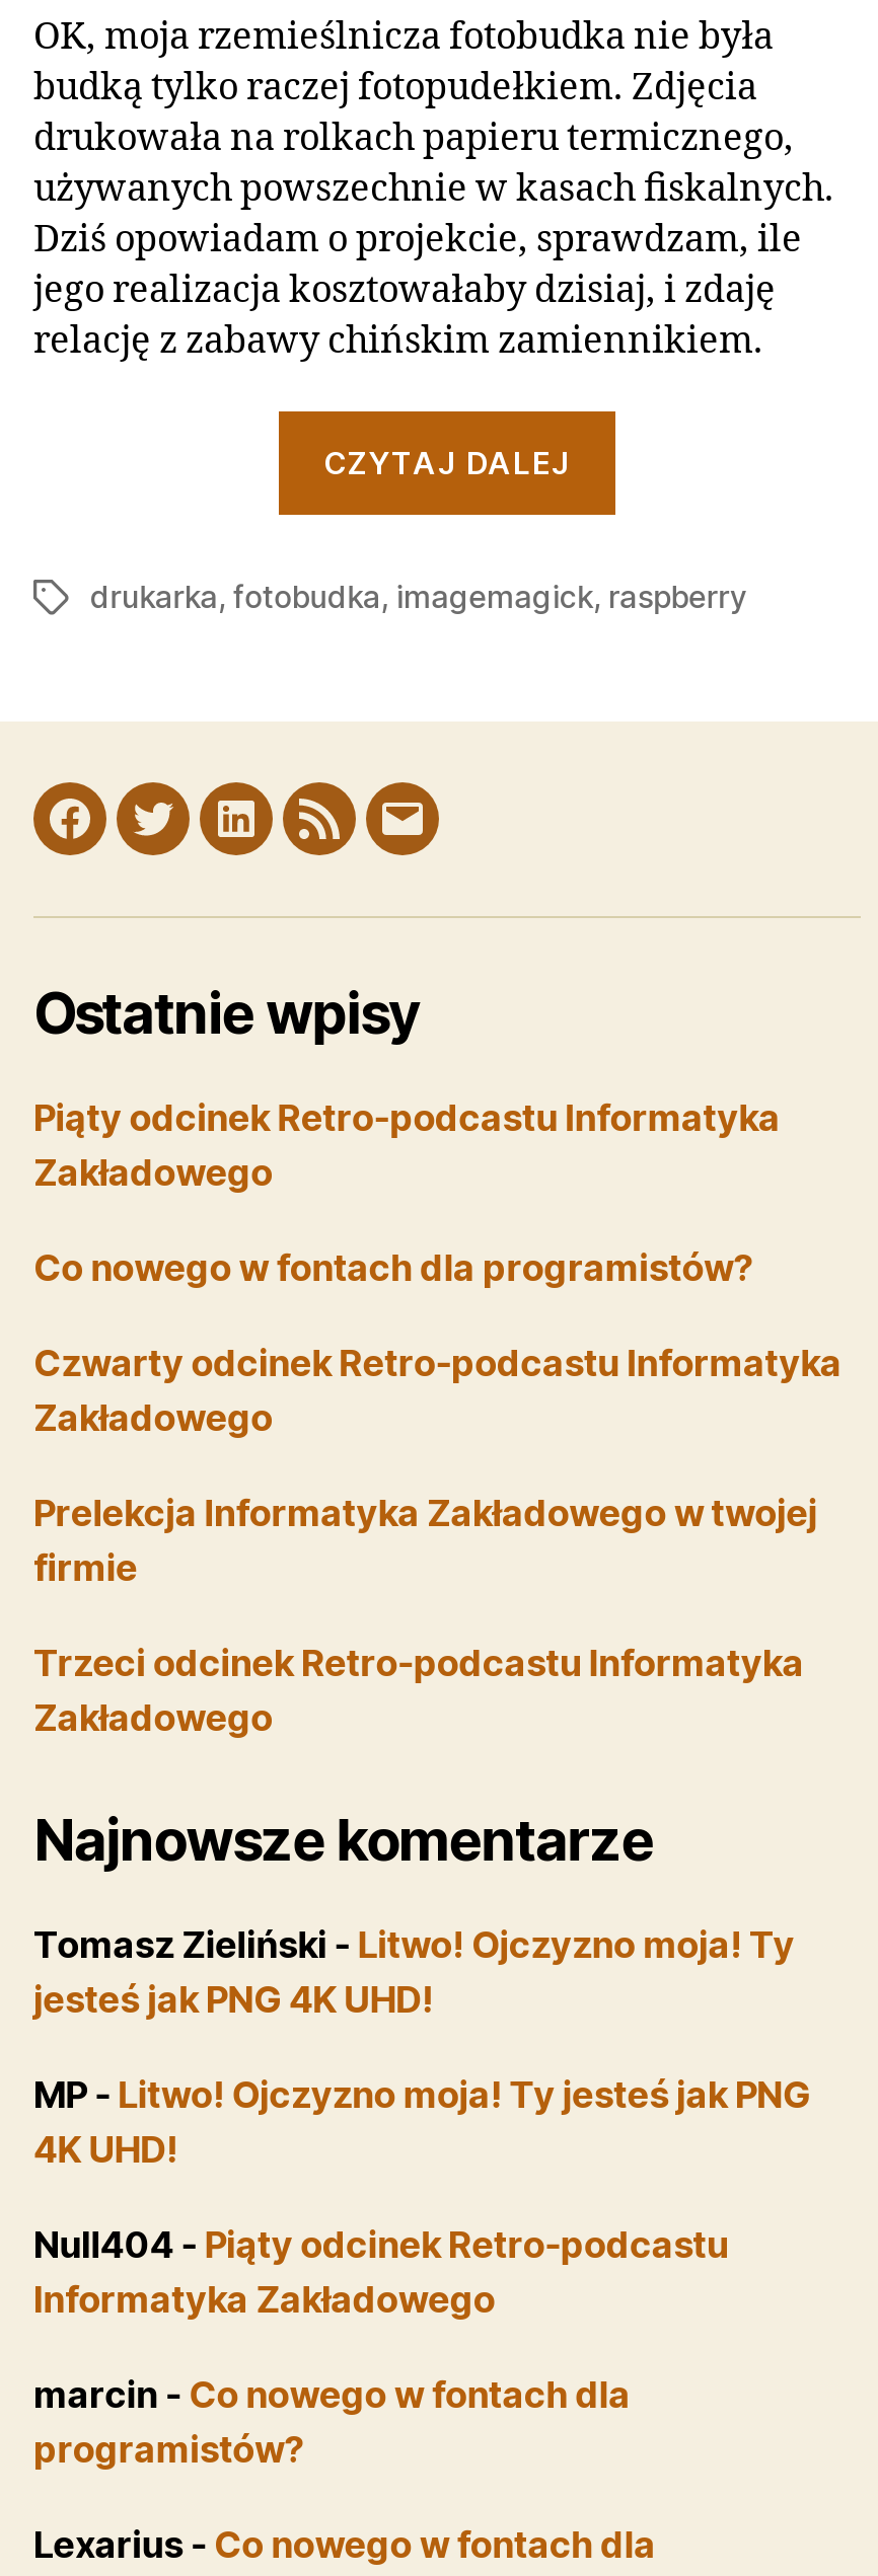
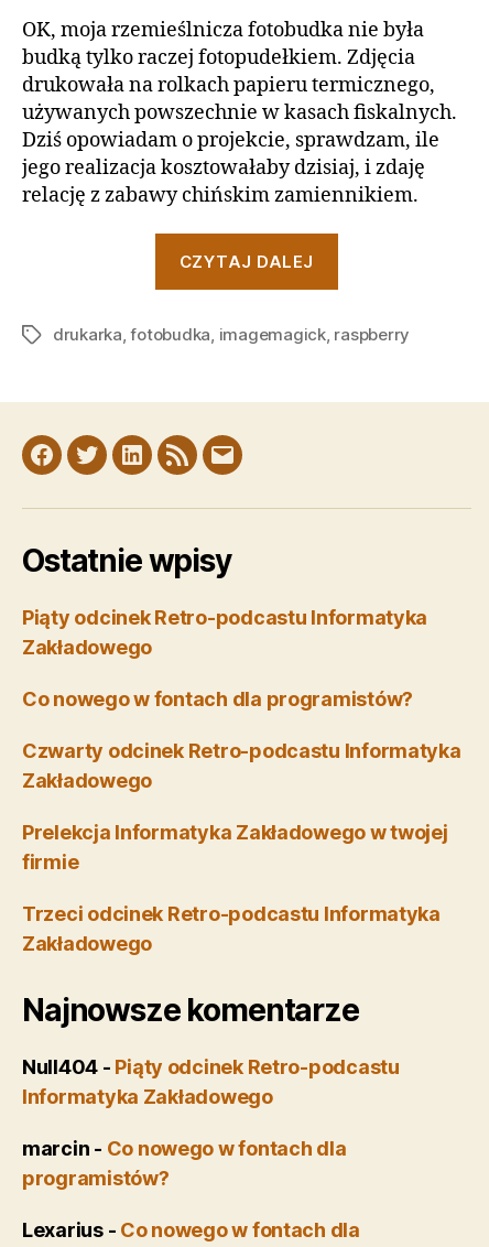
- Tomasz Zieliński - Litwo! Ojczyzno moja! Ty
- jesteś jak PNG 4K UHD!
- MP - Litwo! Ojczyzno moja! Ty jesteś jak PNG
- 4K UHD!
